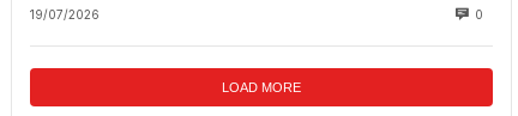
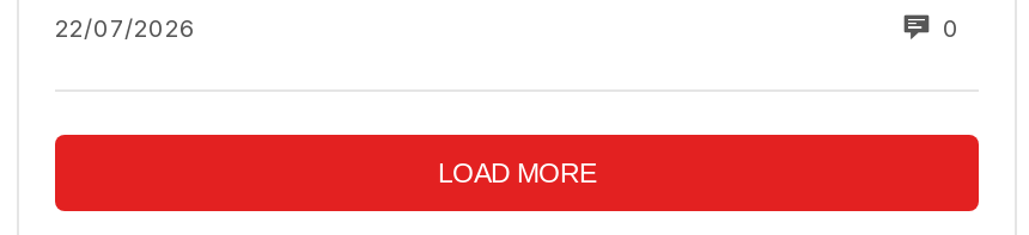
- 19/07/2026
+ 22/07/2026
